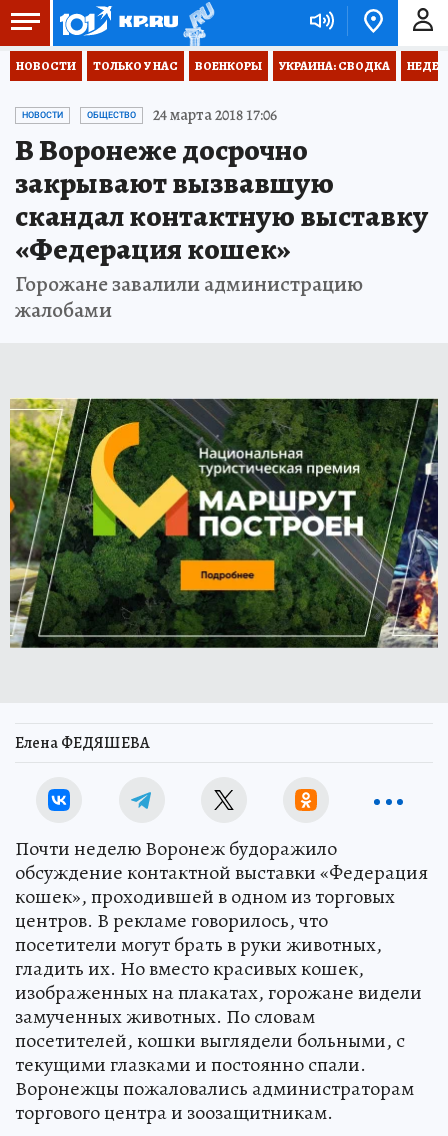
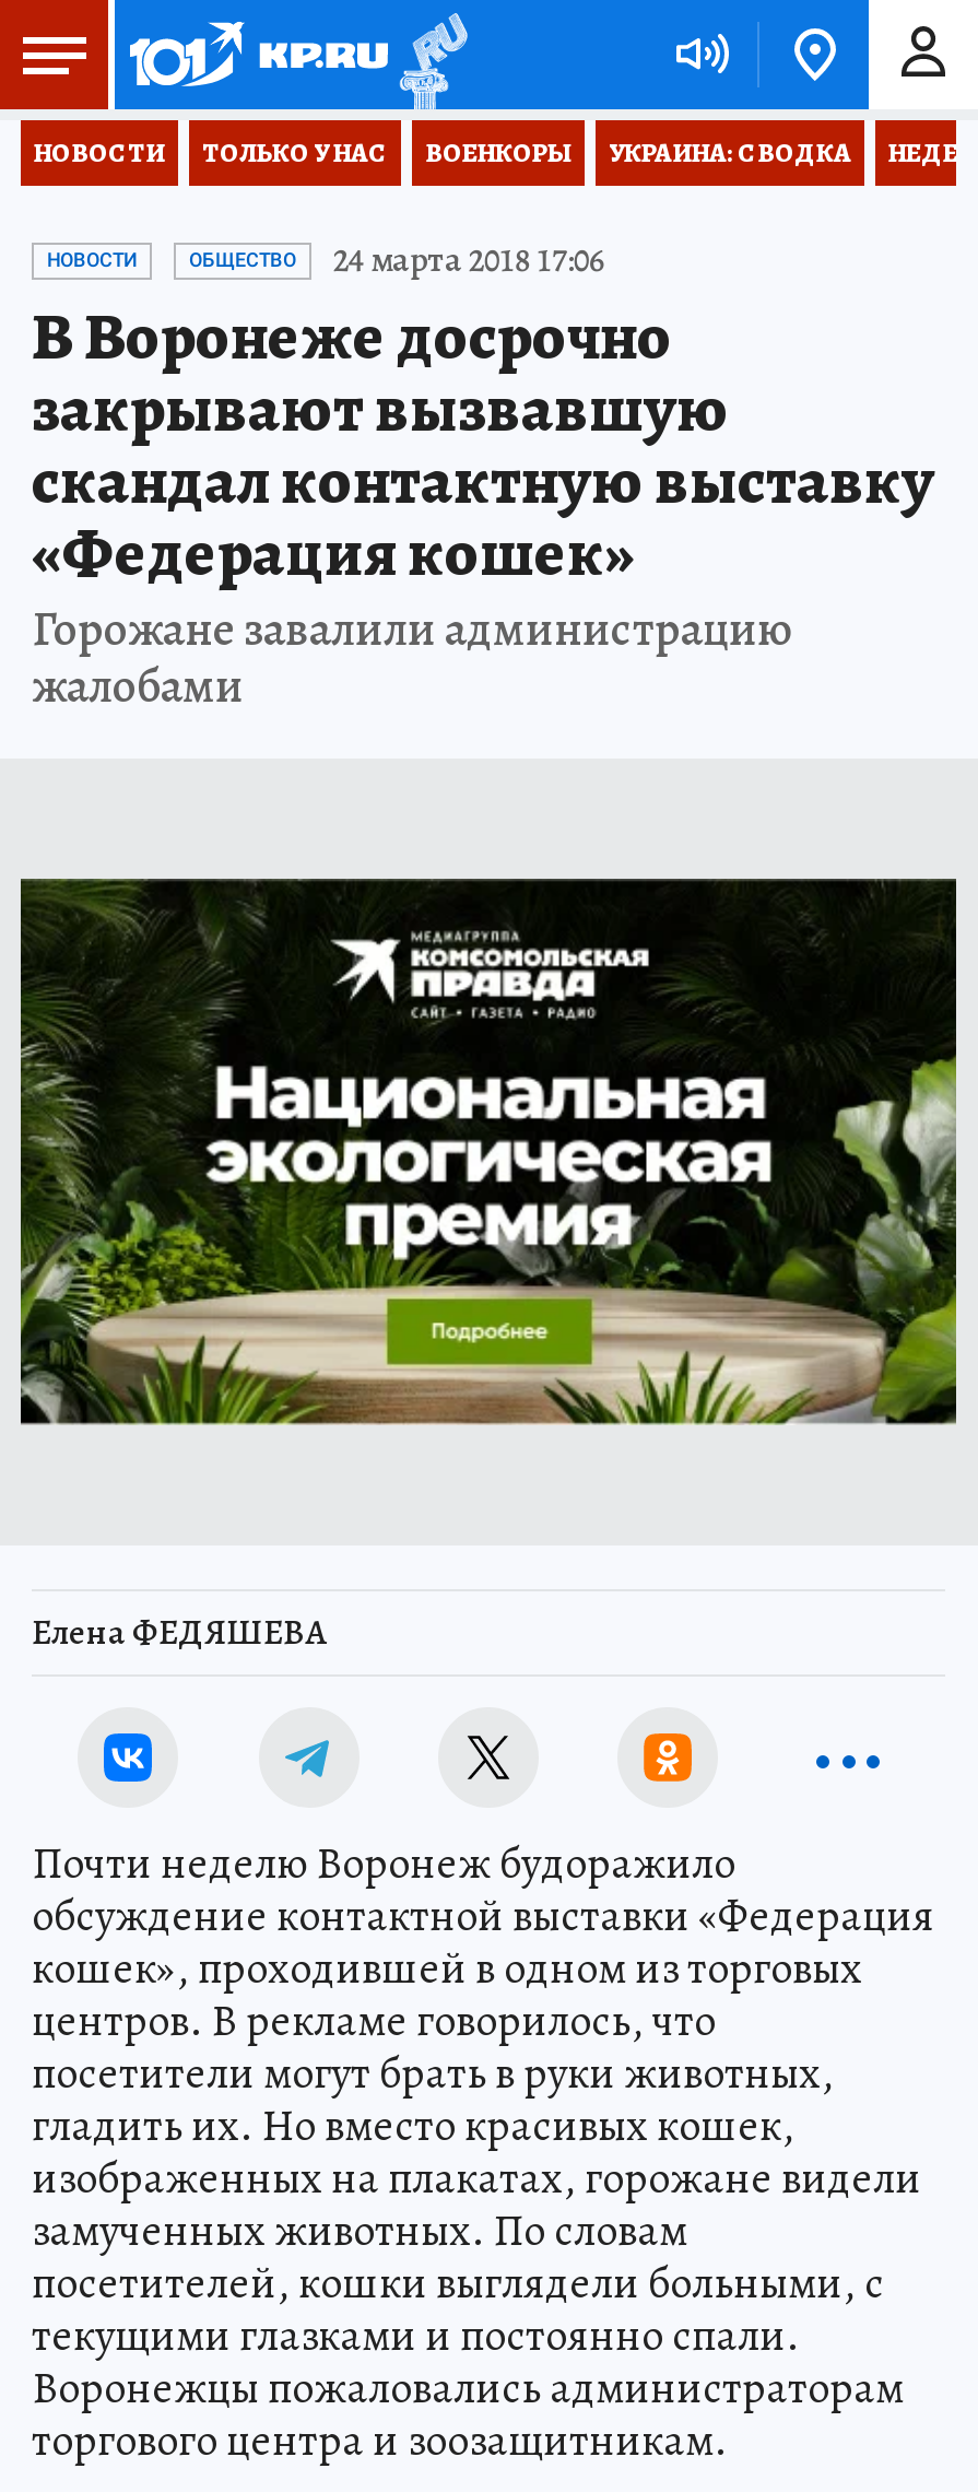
- [image]
+ [image]
